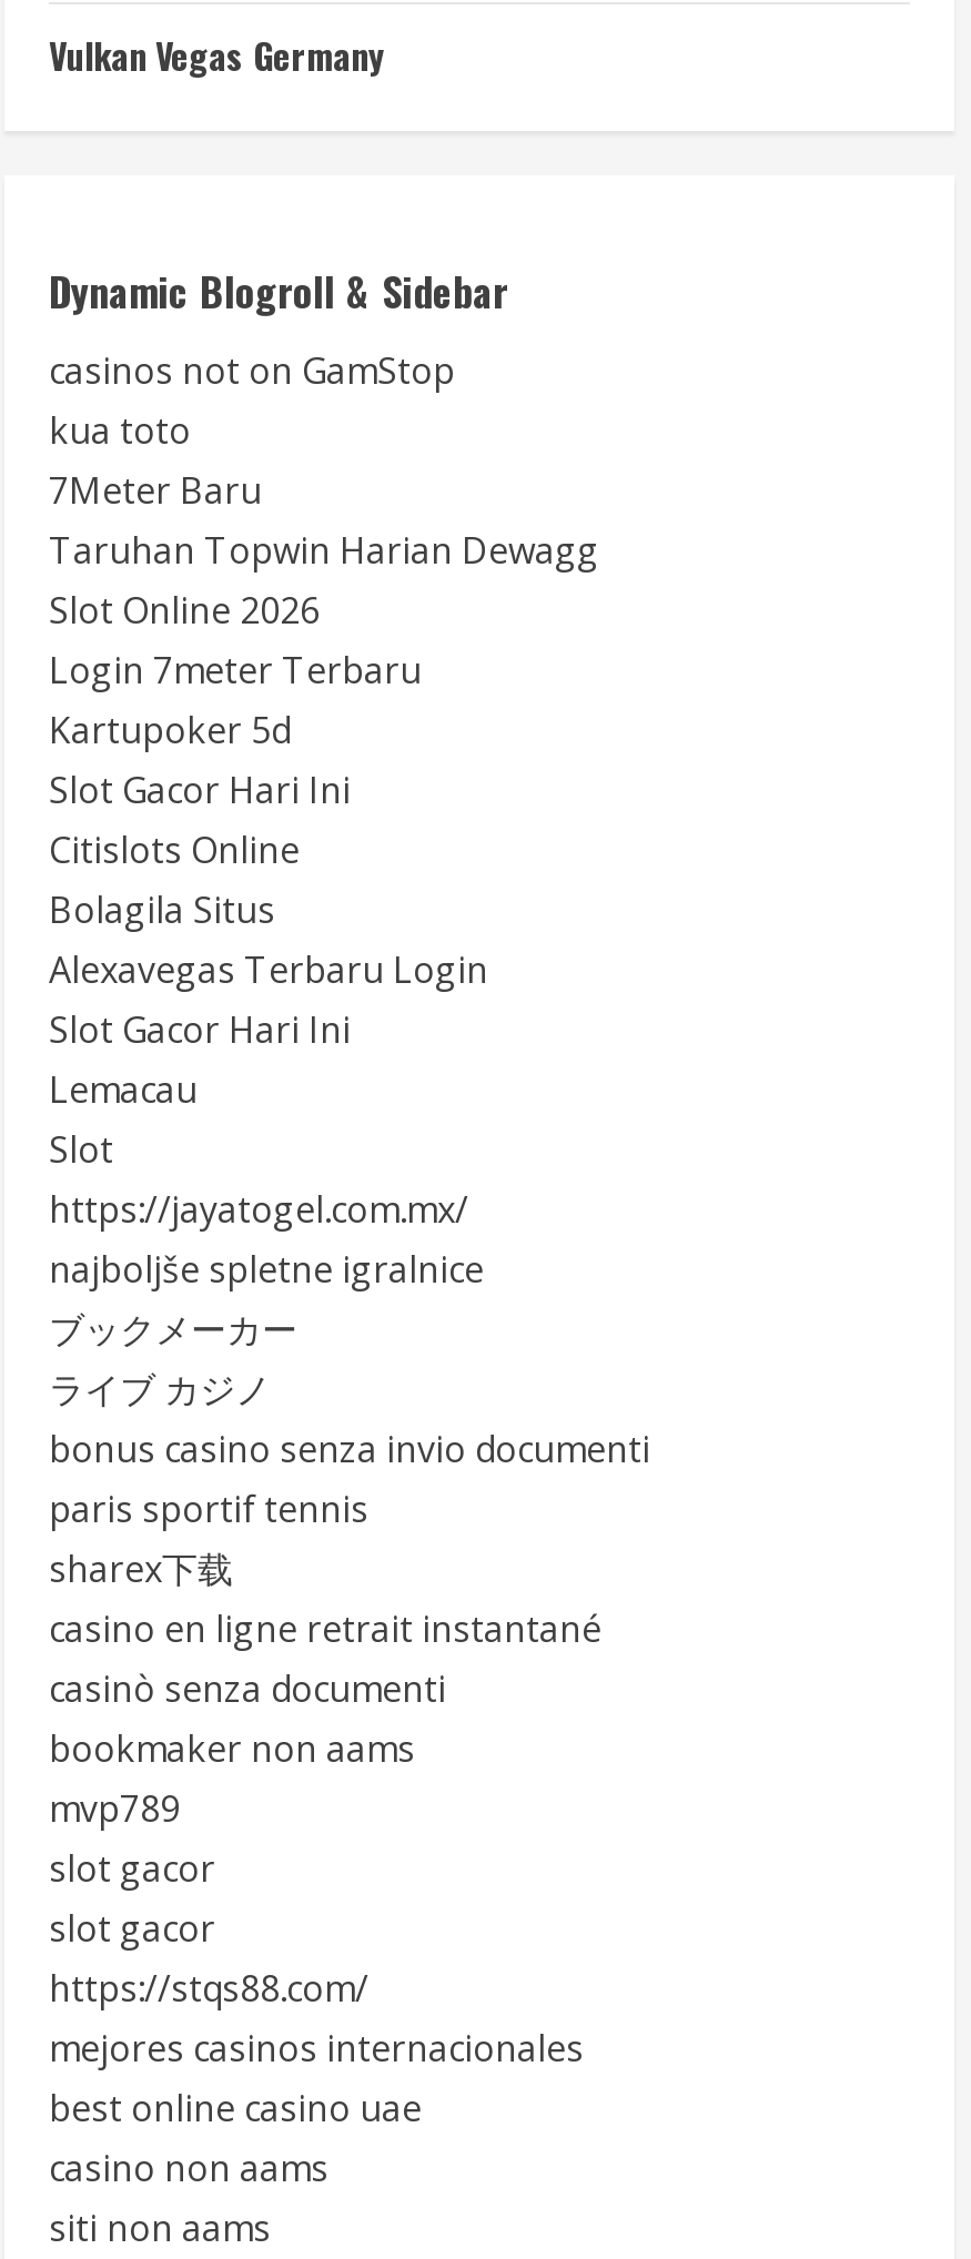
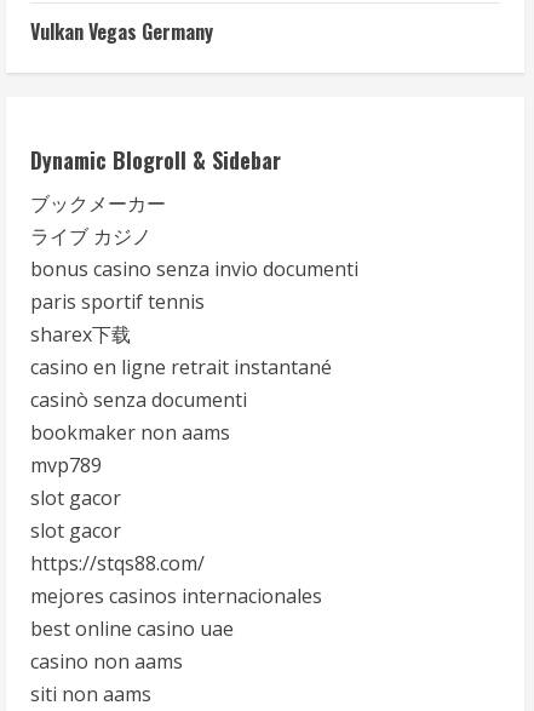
- casinos not on GamStop
- kua toto
- 7Meter Baru
- Taruhan Topwin Harian Dewagg
- Slot Online 2026
- Login 7meter Terbaru
- Kartupoker 5d
- Slot Gacor Hari Ini
- Citislots Online
- Bolagila Situs
- Alexavegas Terbaru Login
- Slot Gacor Hari Ini
- Lemacau
- Slot
- https://jayatogel.com.mx/
- najboljše spletne igralnice
